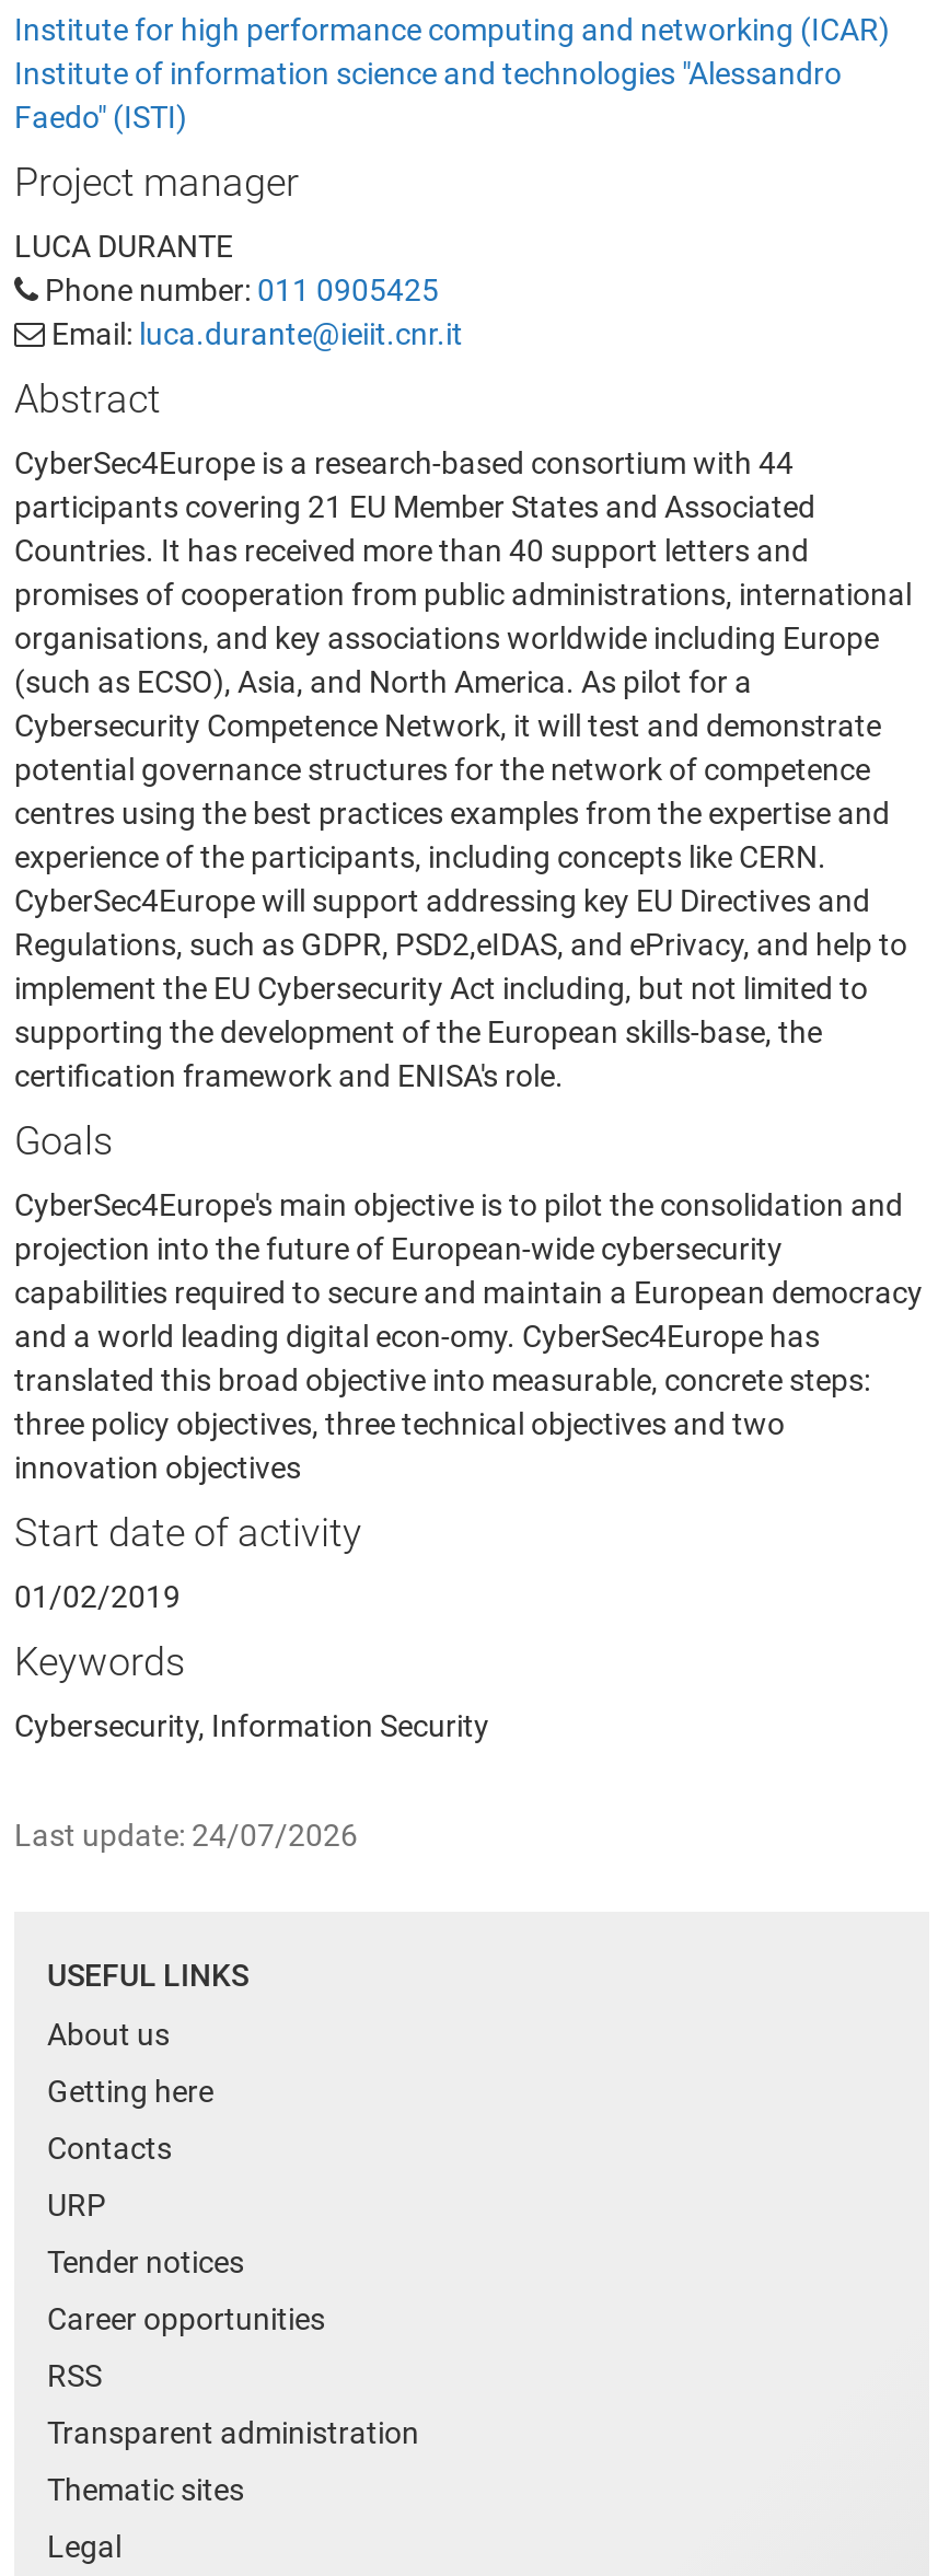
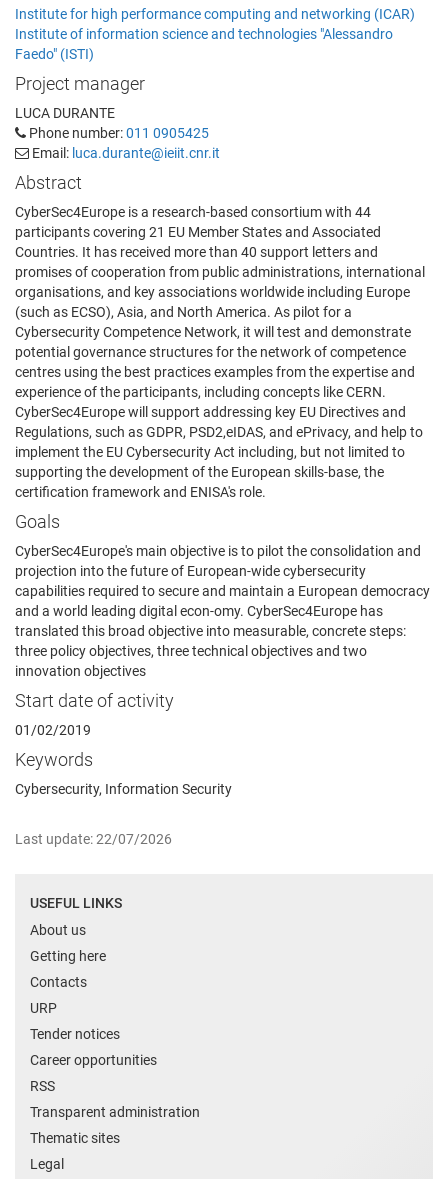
- Last update: 24/07/2026
+ Last update: 22/07/2026
